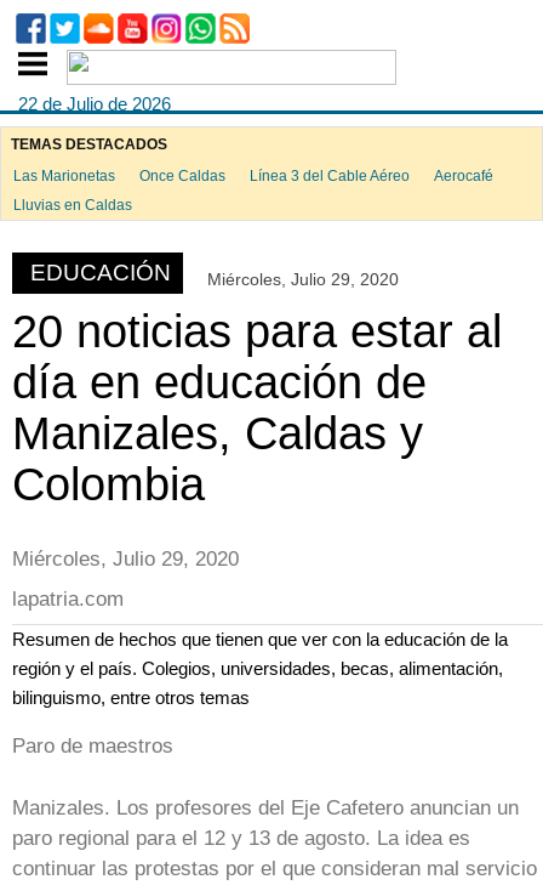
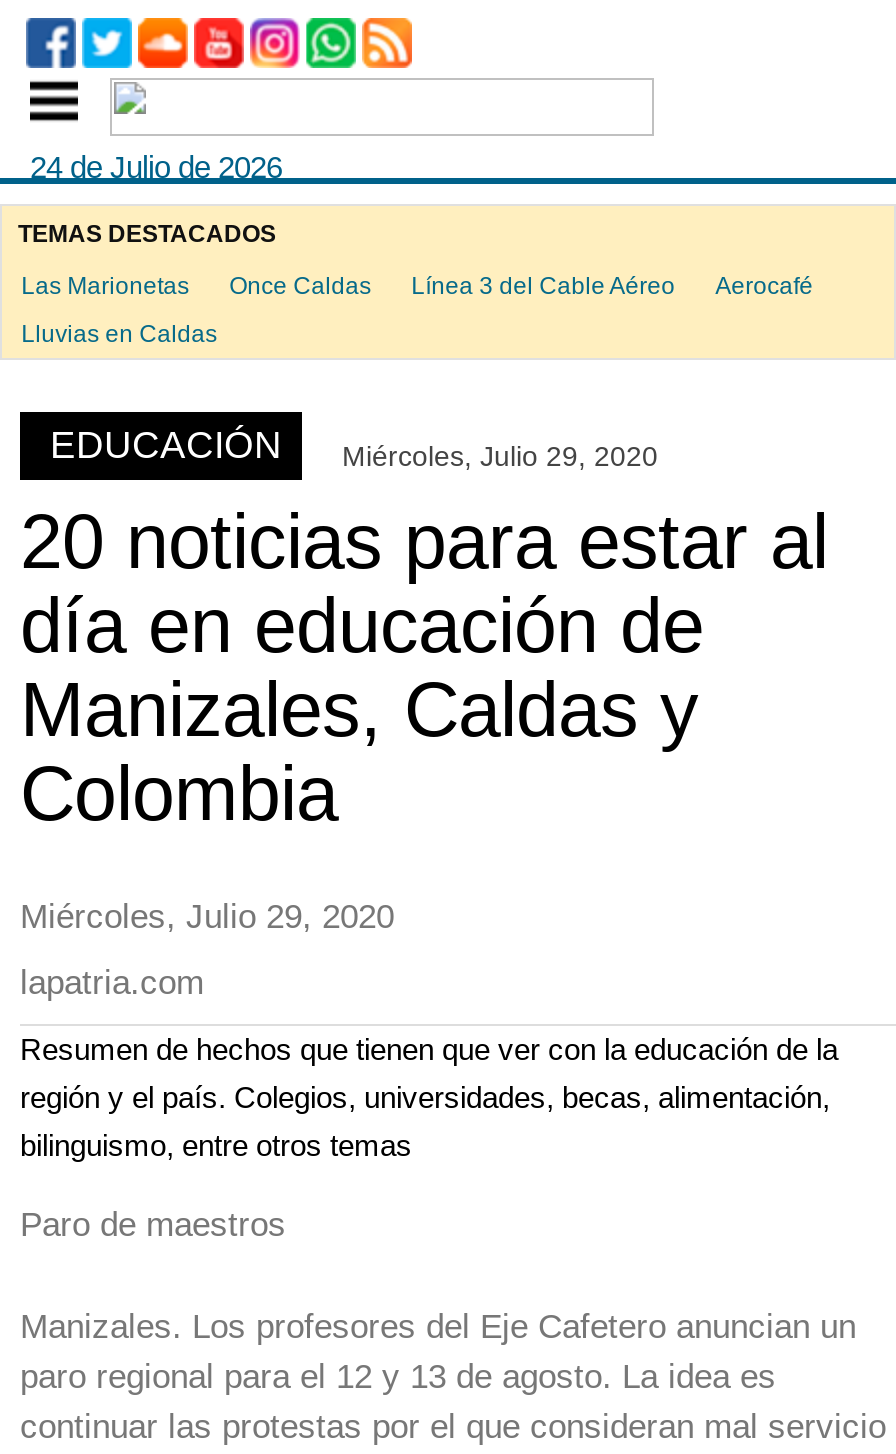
- 22 de Julio de 2026
+ 24 de Julio de 2026
